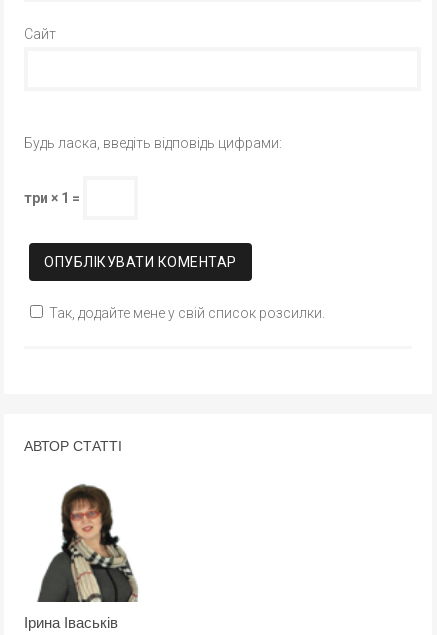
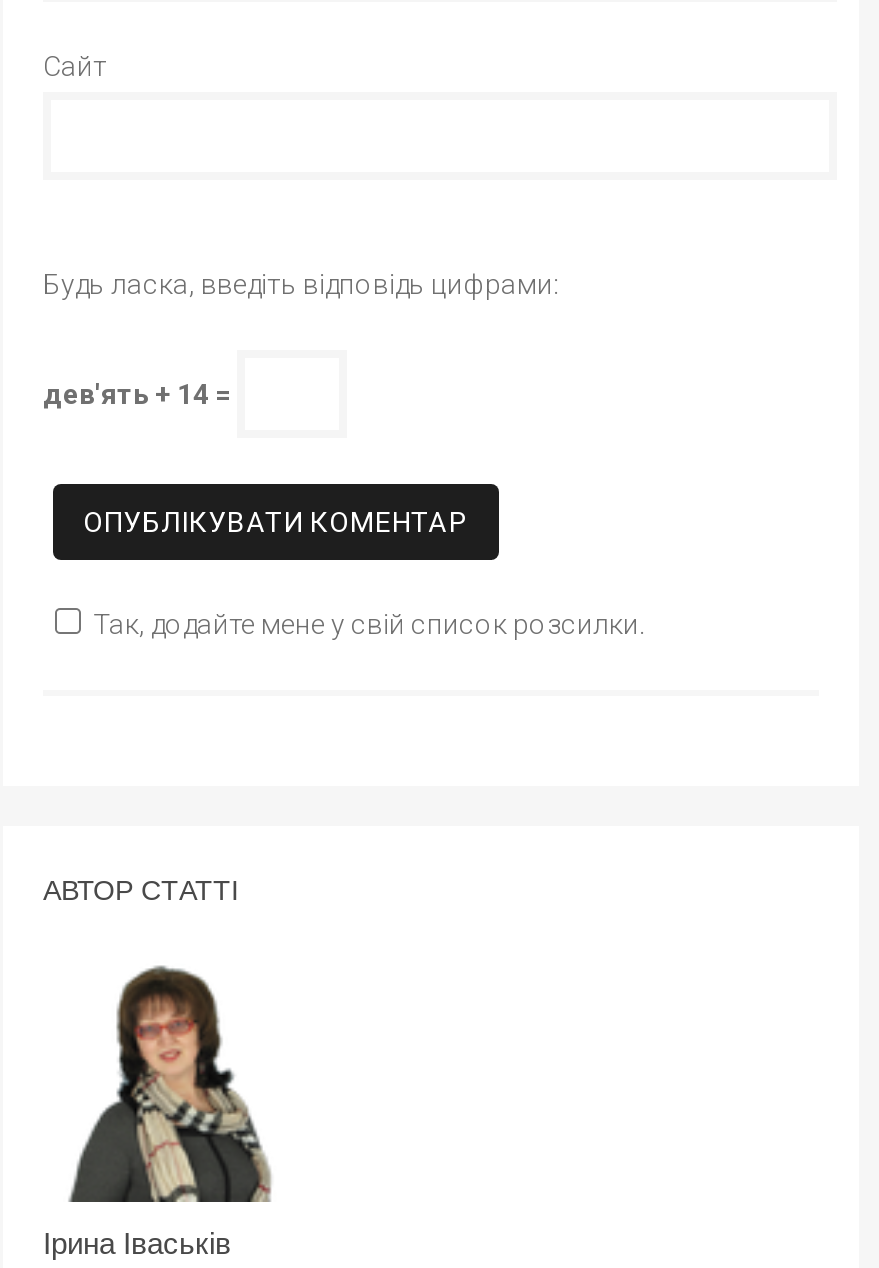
- три × 1 =
+ дев'ять + 14 =
